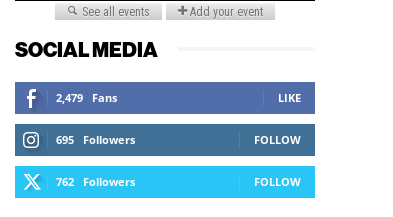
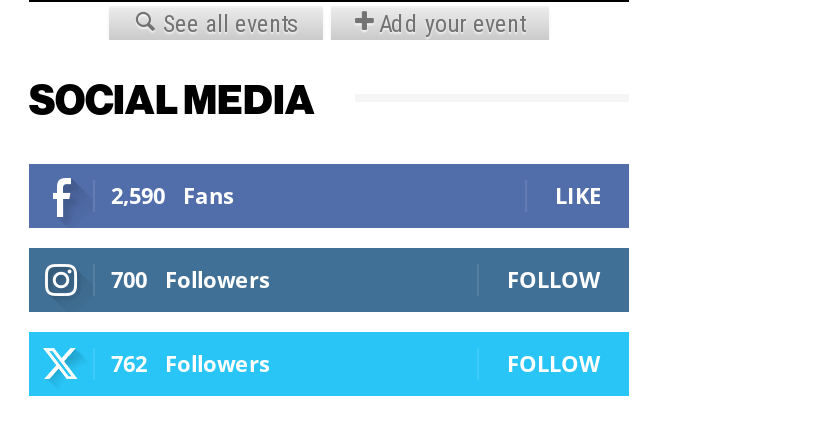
- 2,479 Fans
+ 2,590 Fans

- 695 Followers
+ 700 Followers
